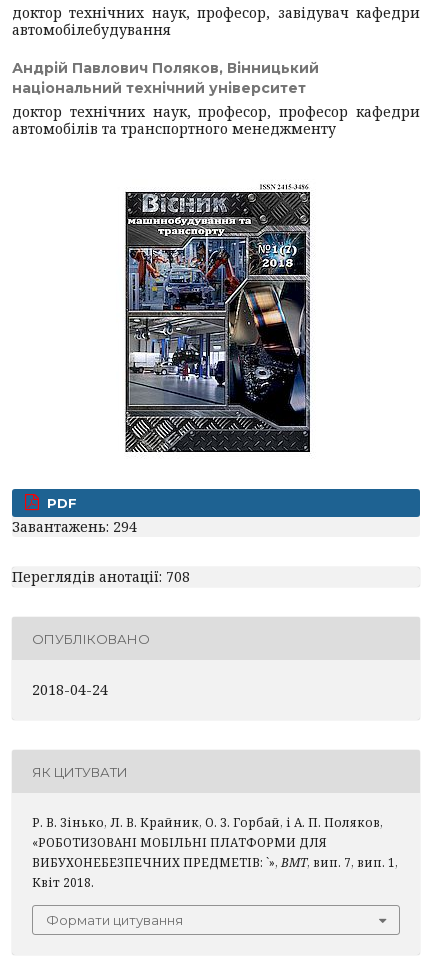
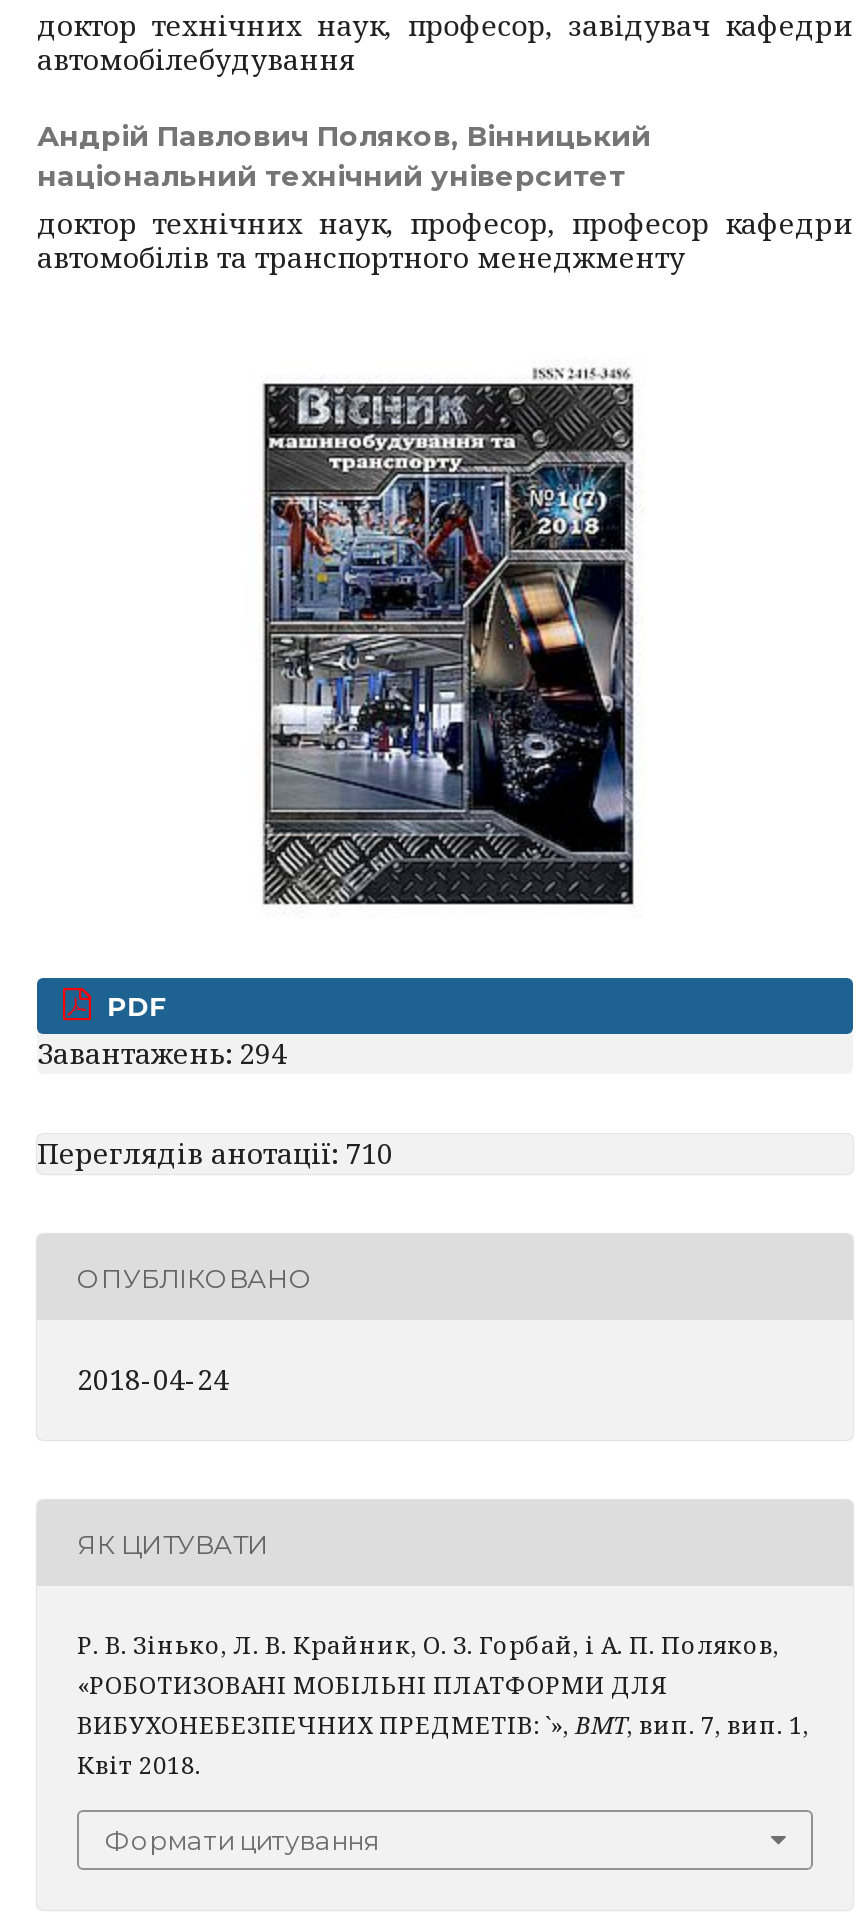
- Переглядів анотації: 708
+ Переглядів анотації: 710
